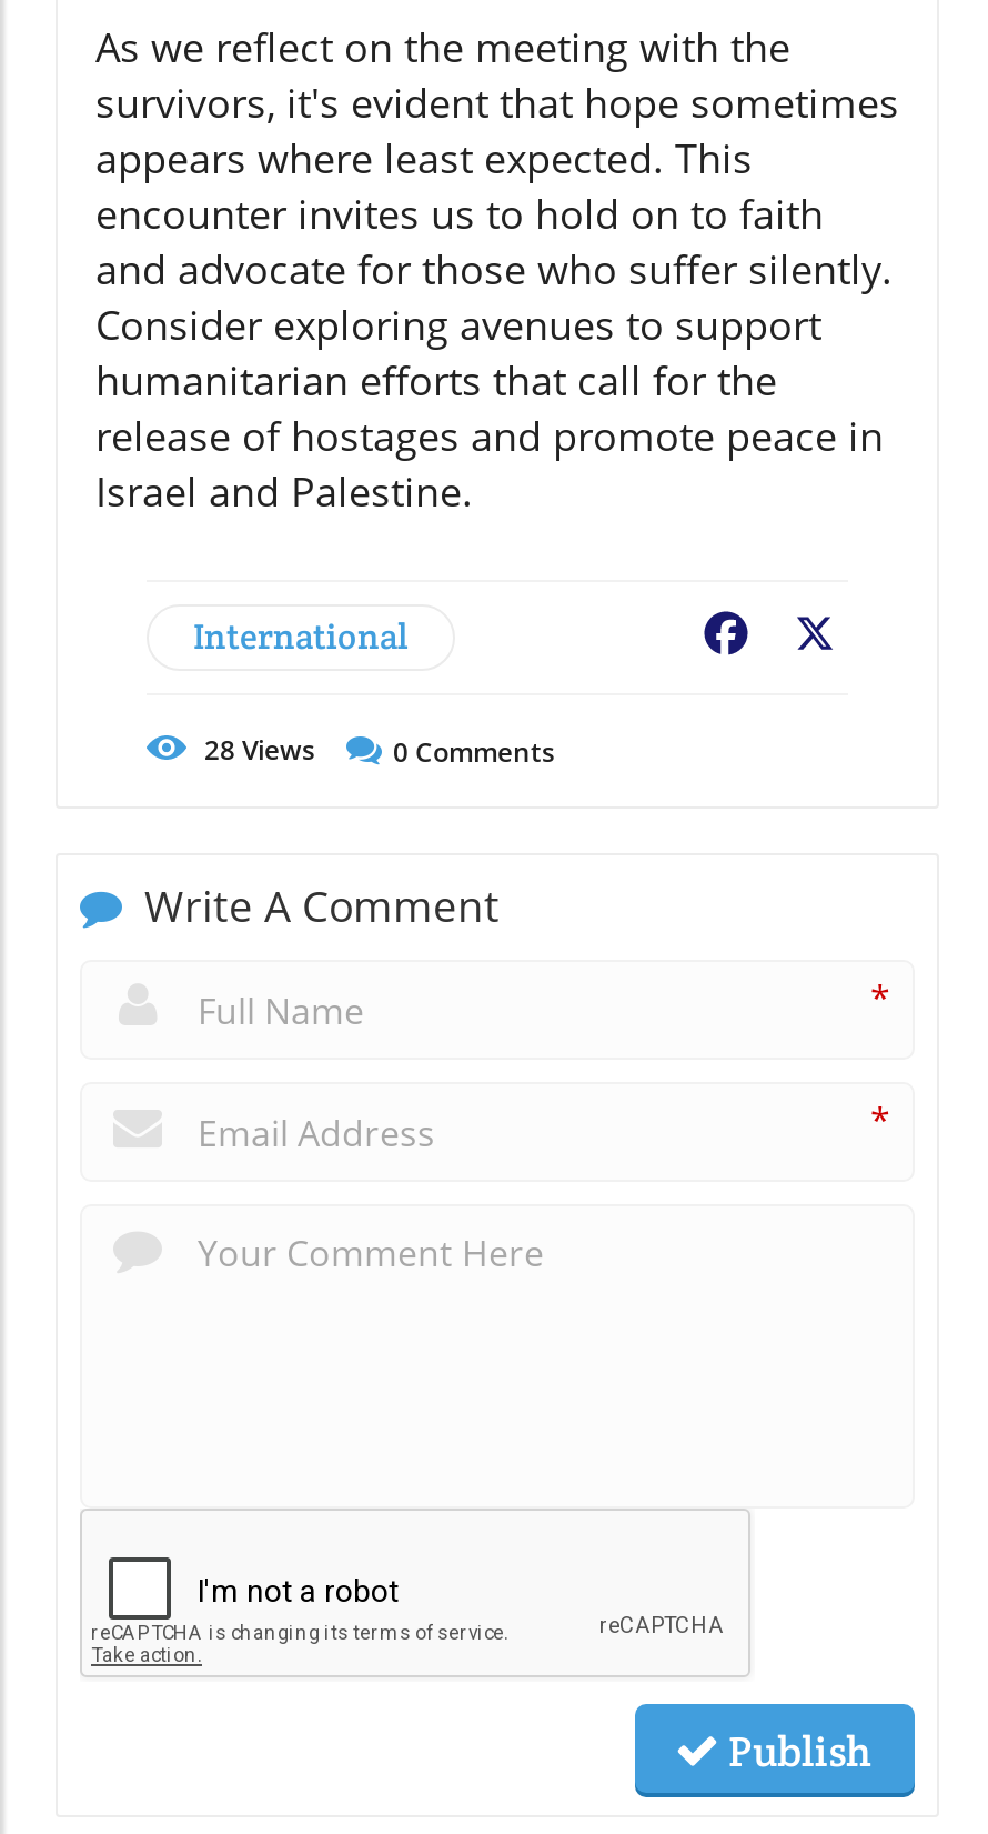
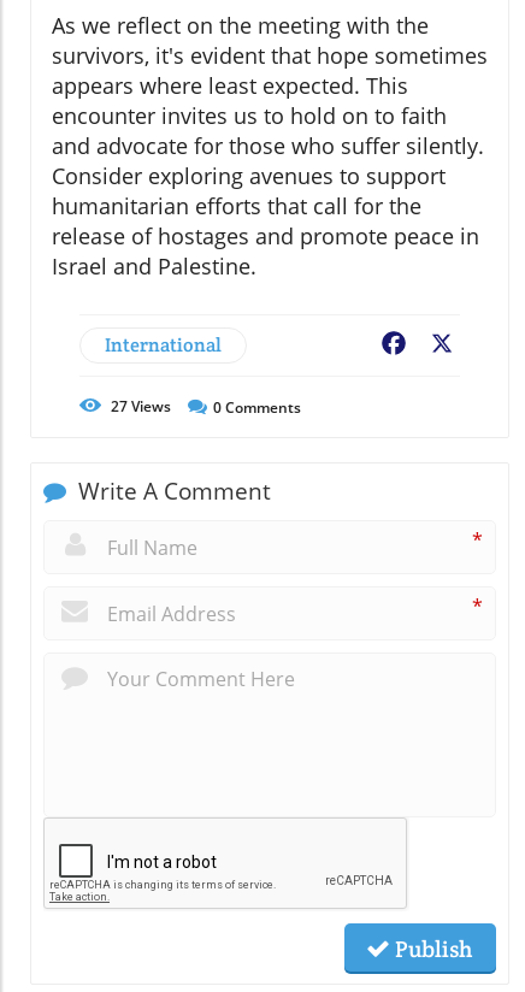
- 28 Views
+ 27 Views
